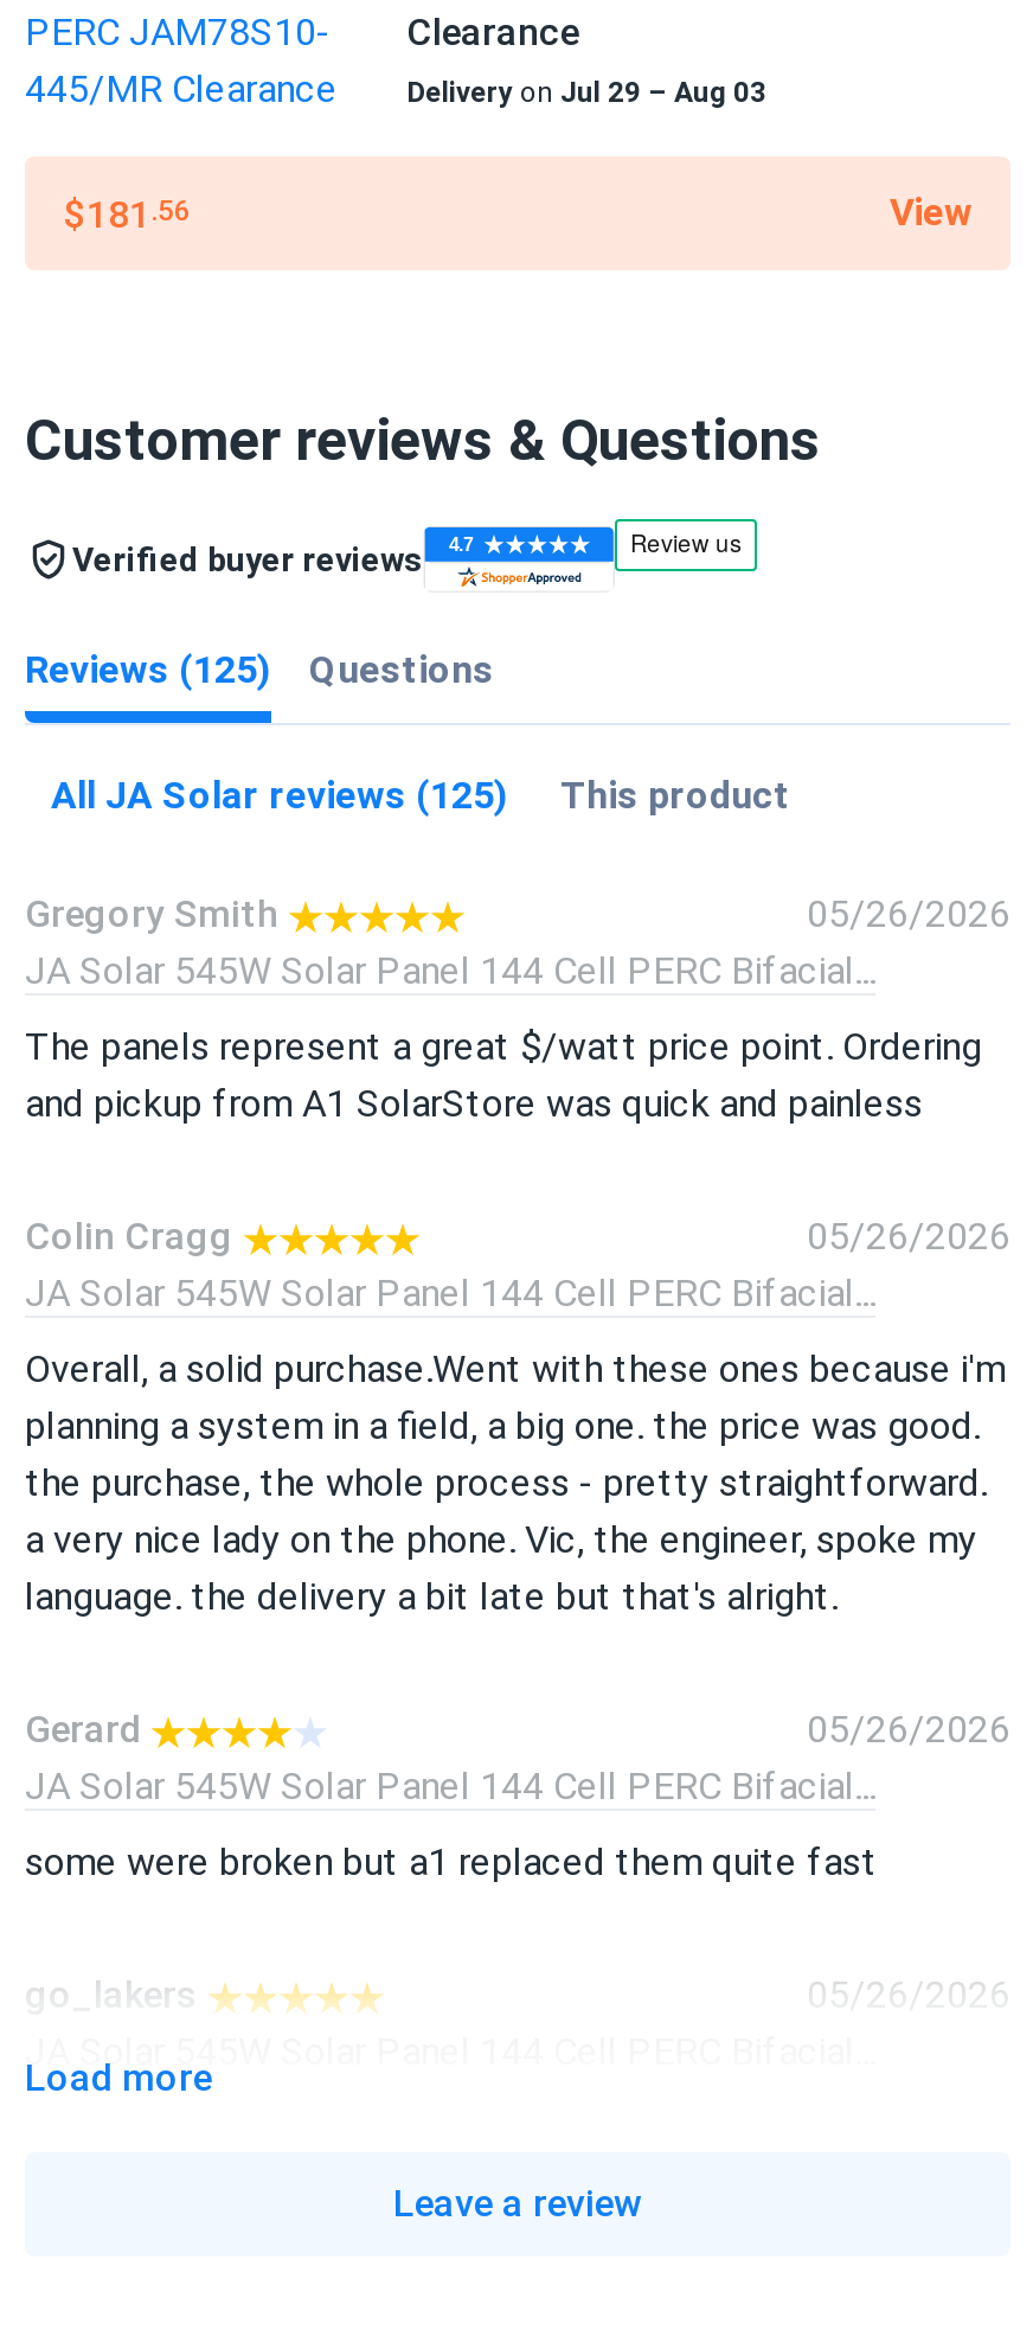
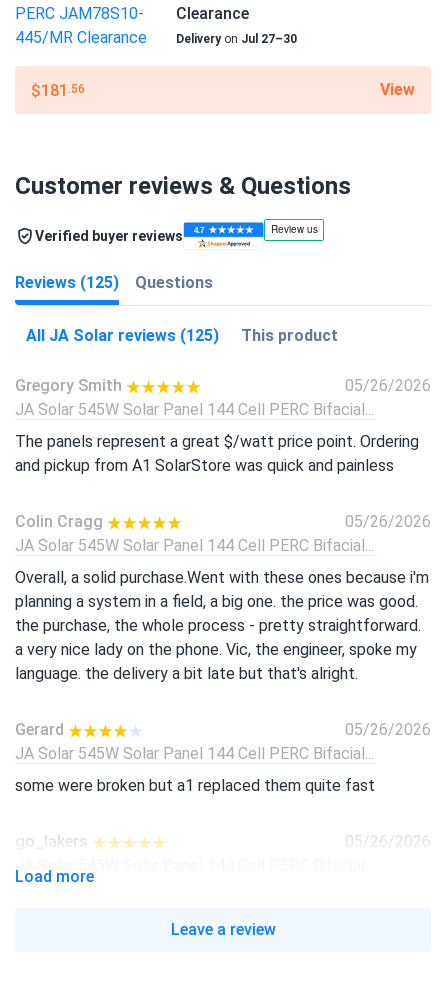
- Delivery on Jul 29 – Aug 03
+ Delivery on Jul 27–30
